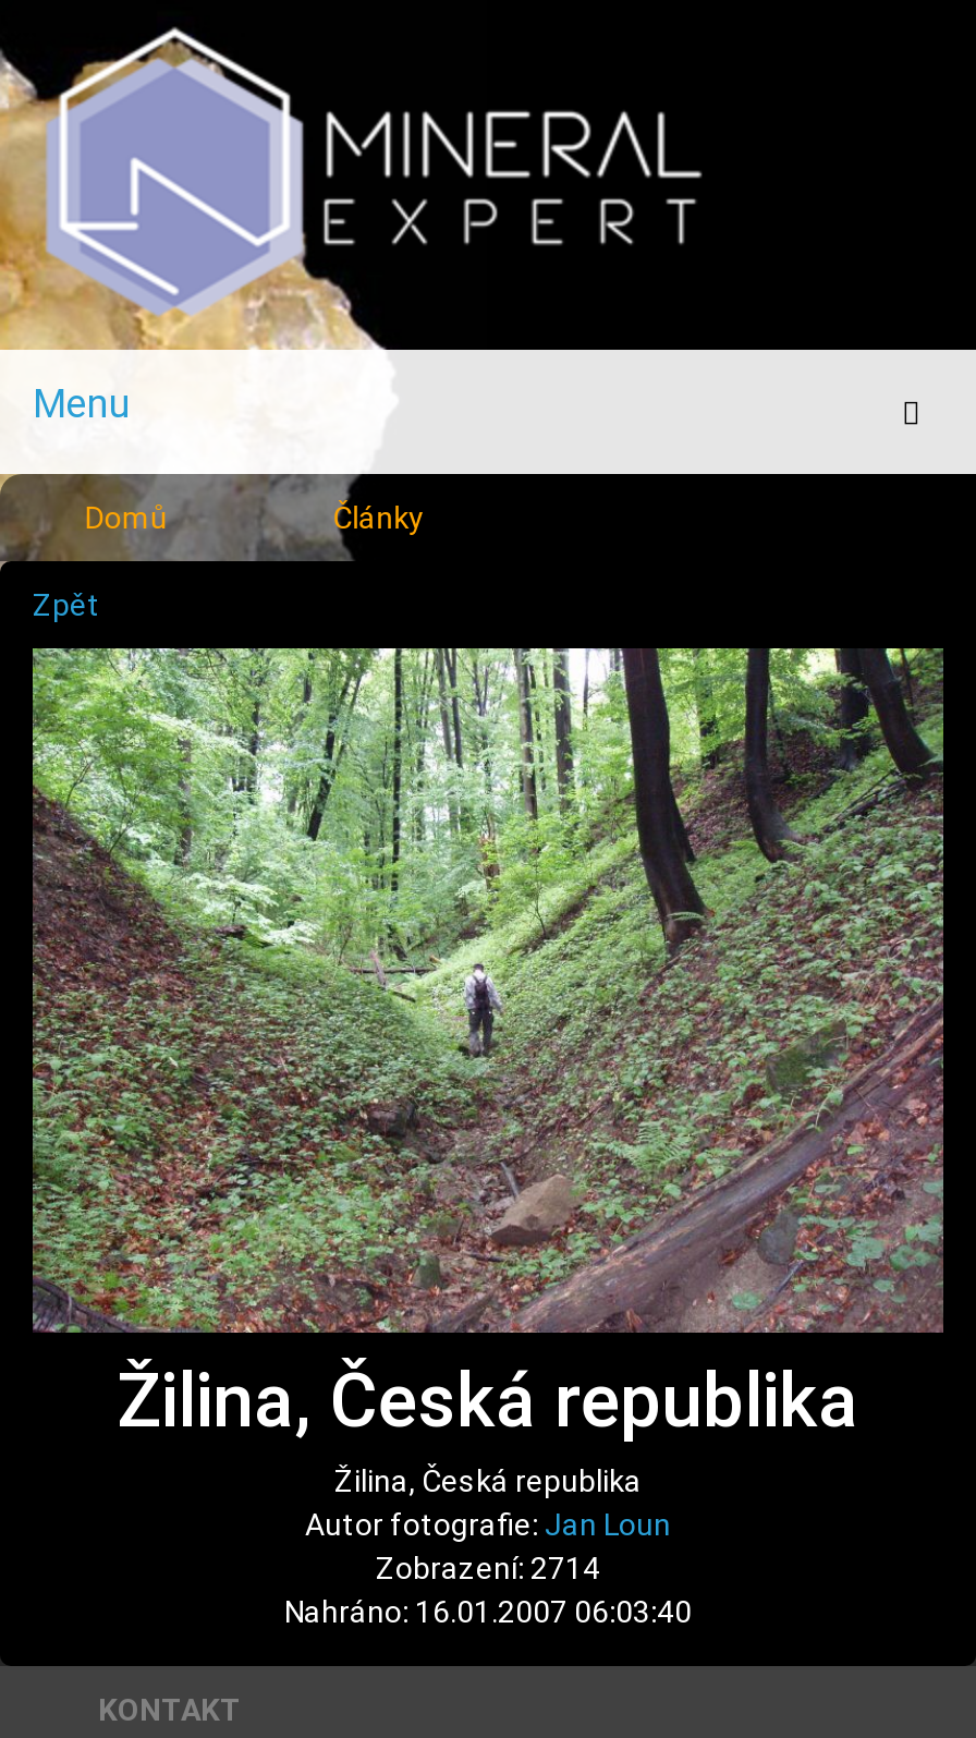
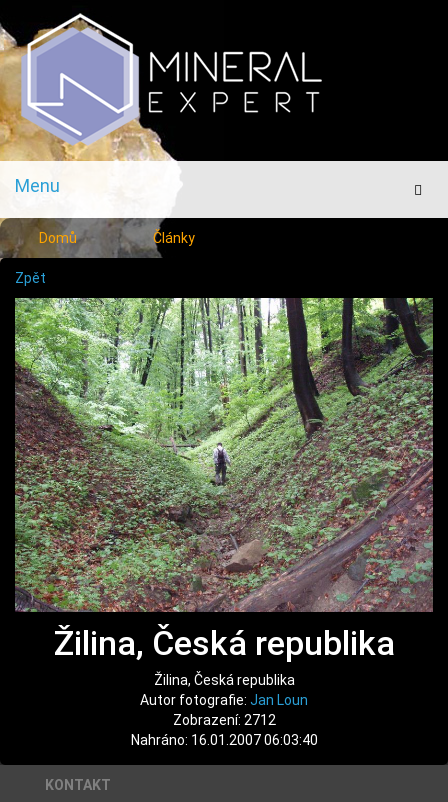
- Zobrazení: 2714
+ Zobrazení: 2712
